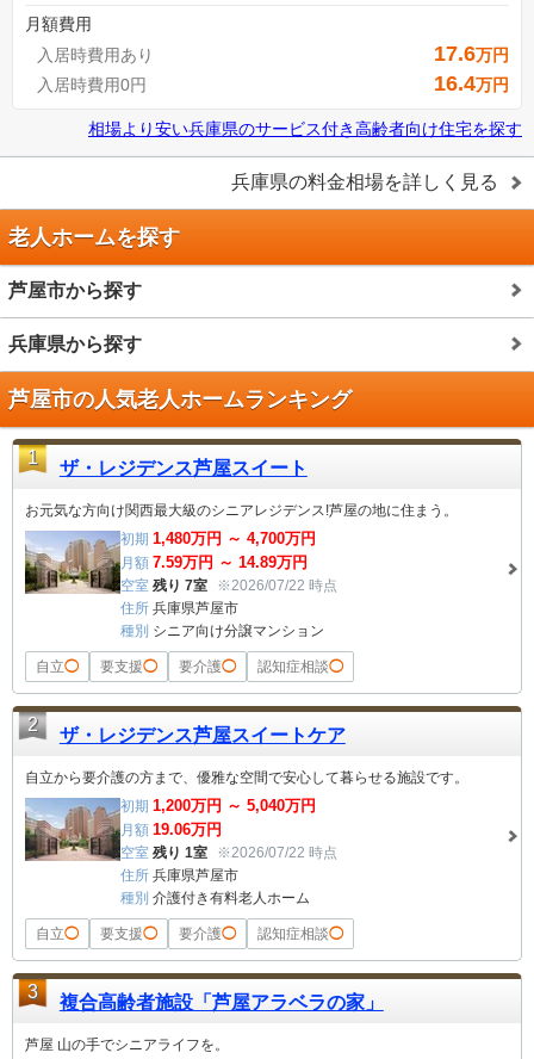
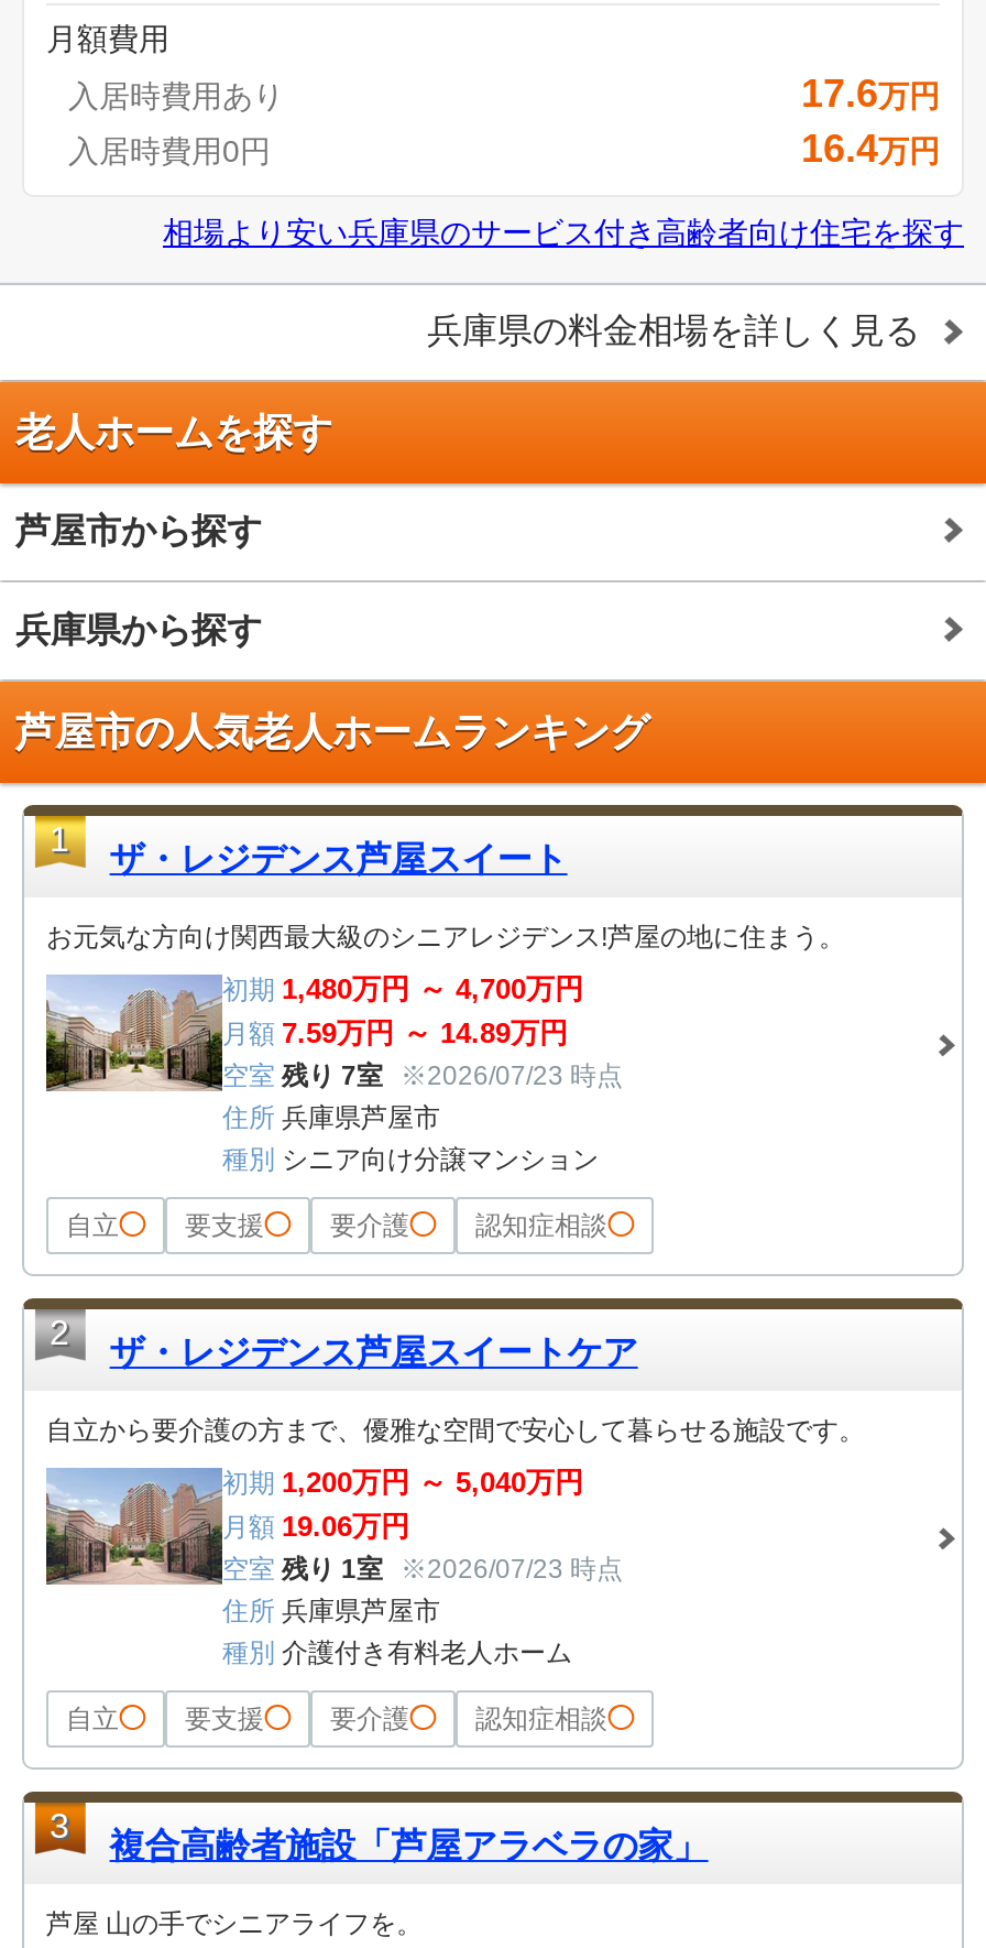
- 空室 残り 7室 ※2026/07/22 時点
+ 空室 残り 7室 ※2026/07/23 時点

- 空室 残り 1室 ※2026/07/22 時点
+ 空室 残り 1室 ※2026/07/23 時点
